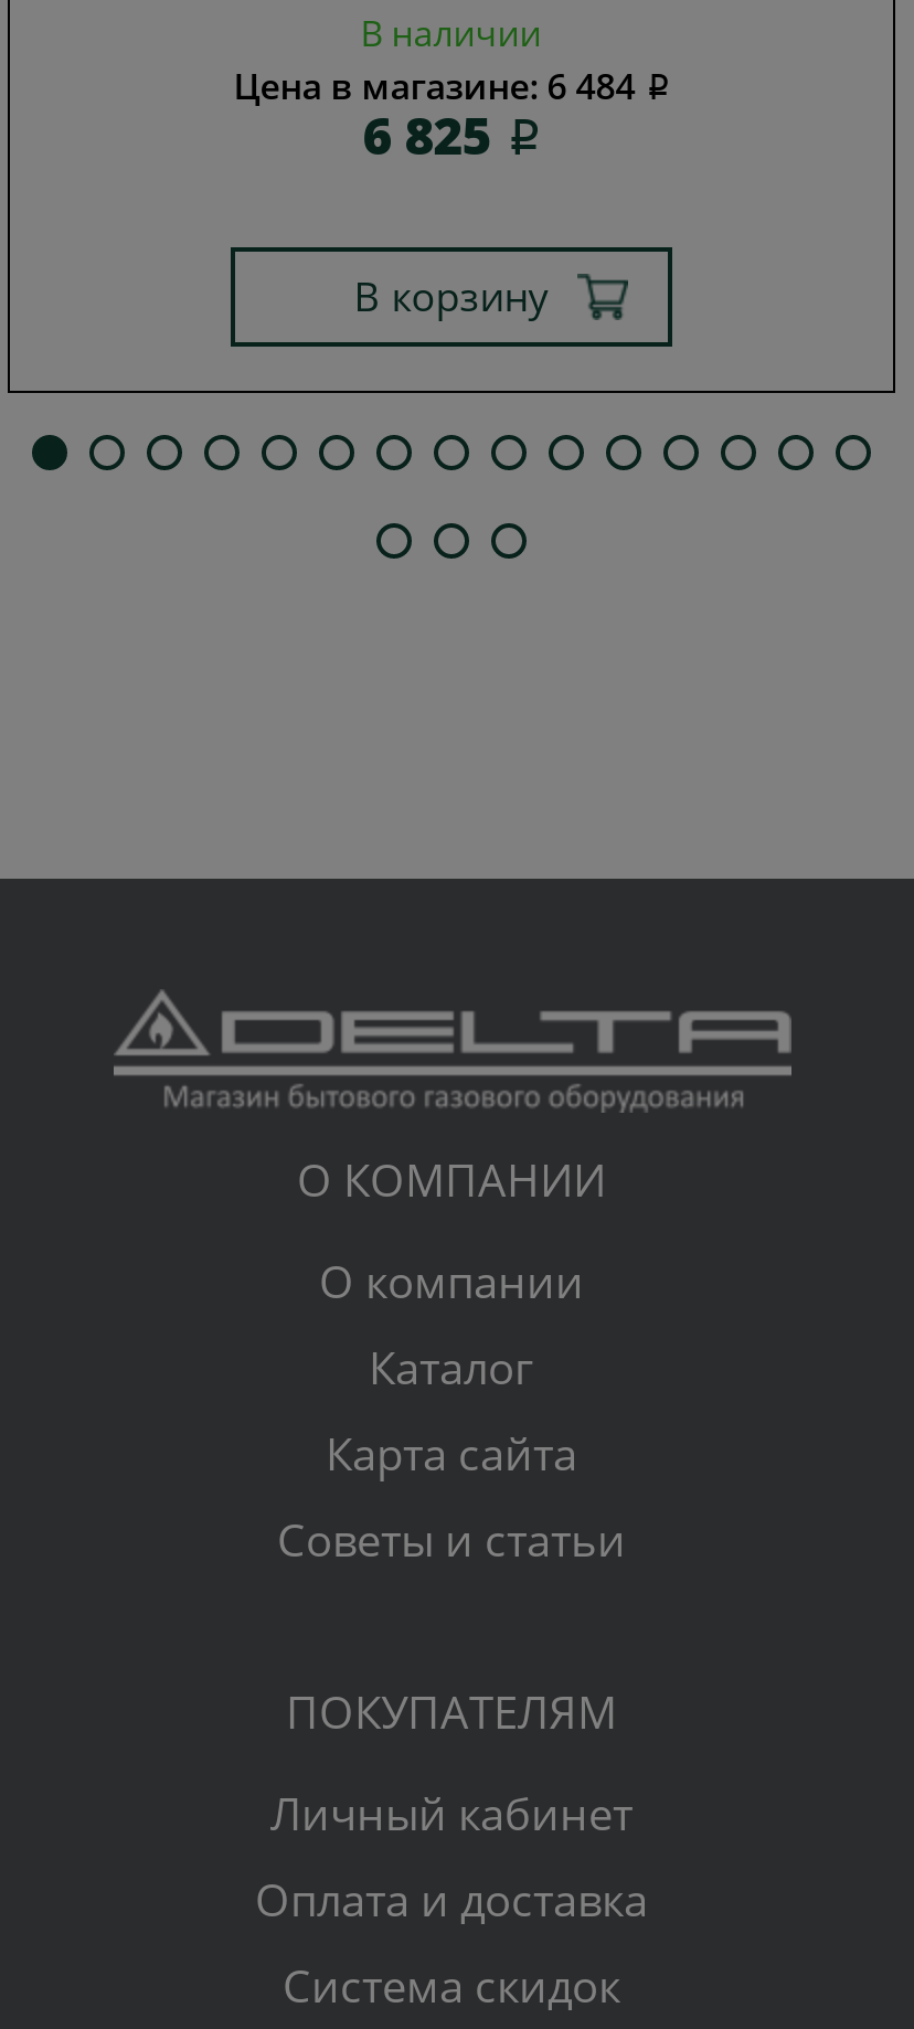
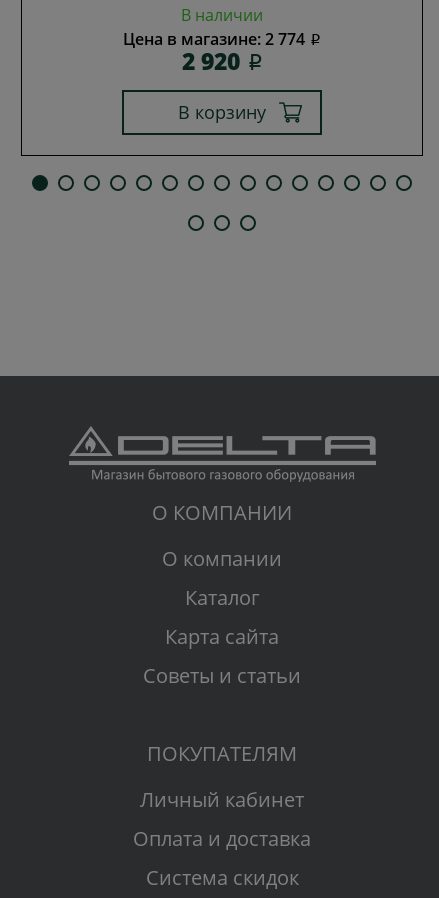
- Цена в магазине: 6 484 i
+ Цена в магазине: 2 774 i

- 6 825i
+ 2 920i
